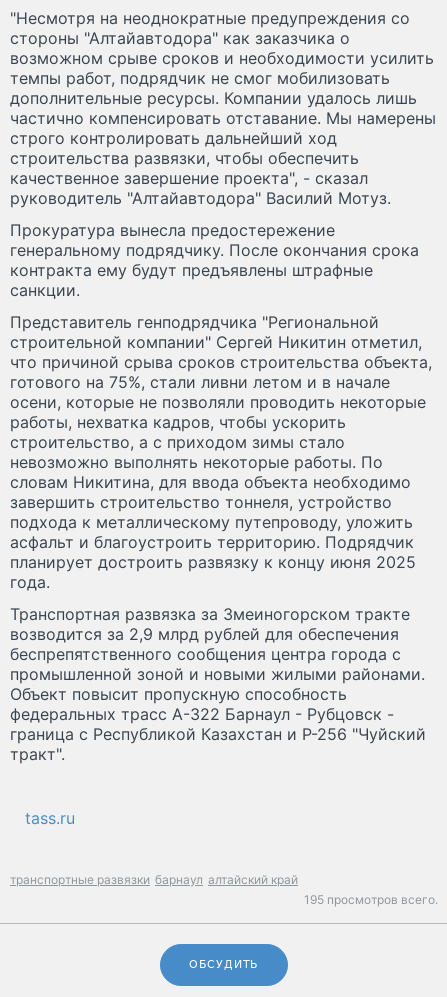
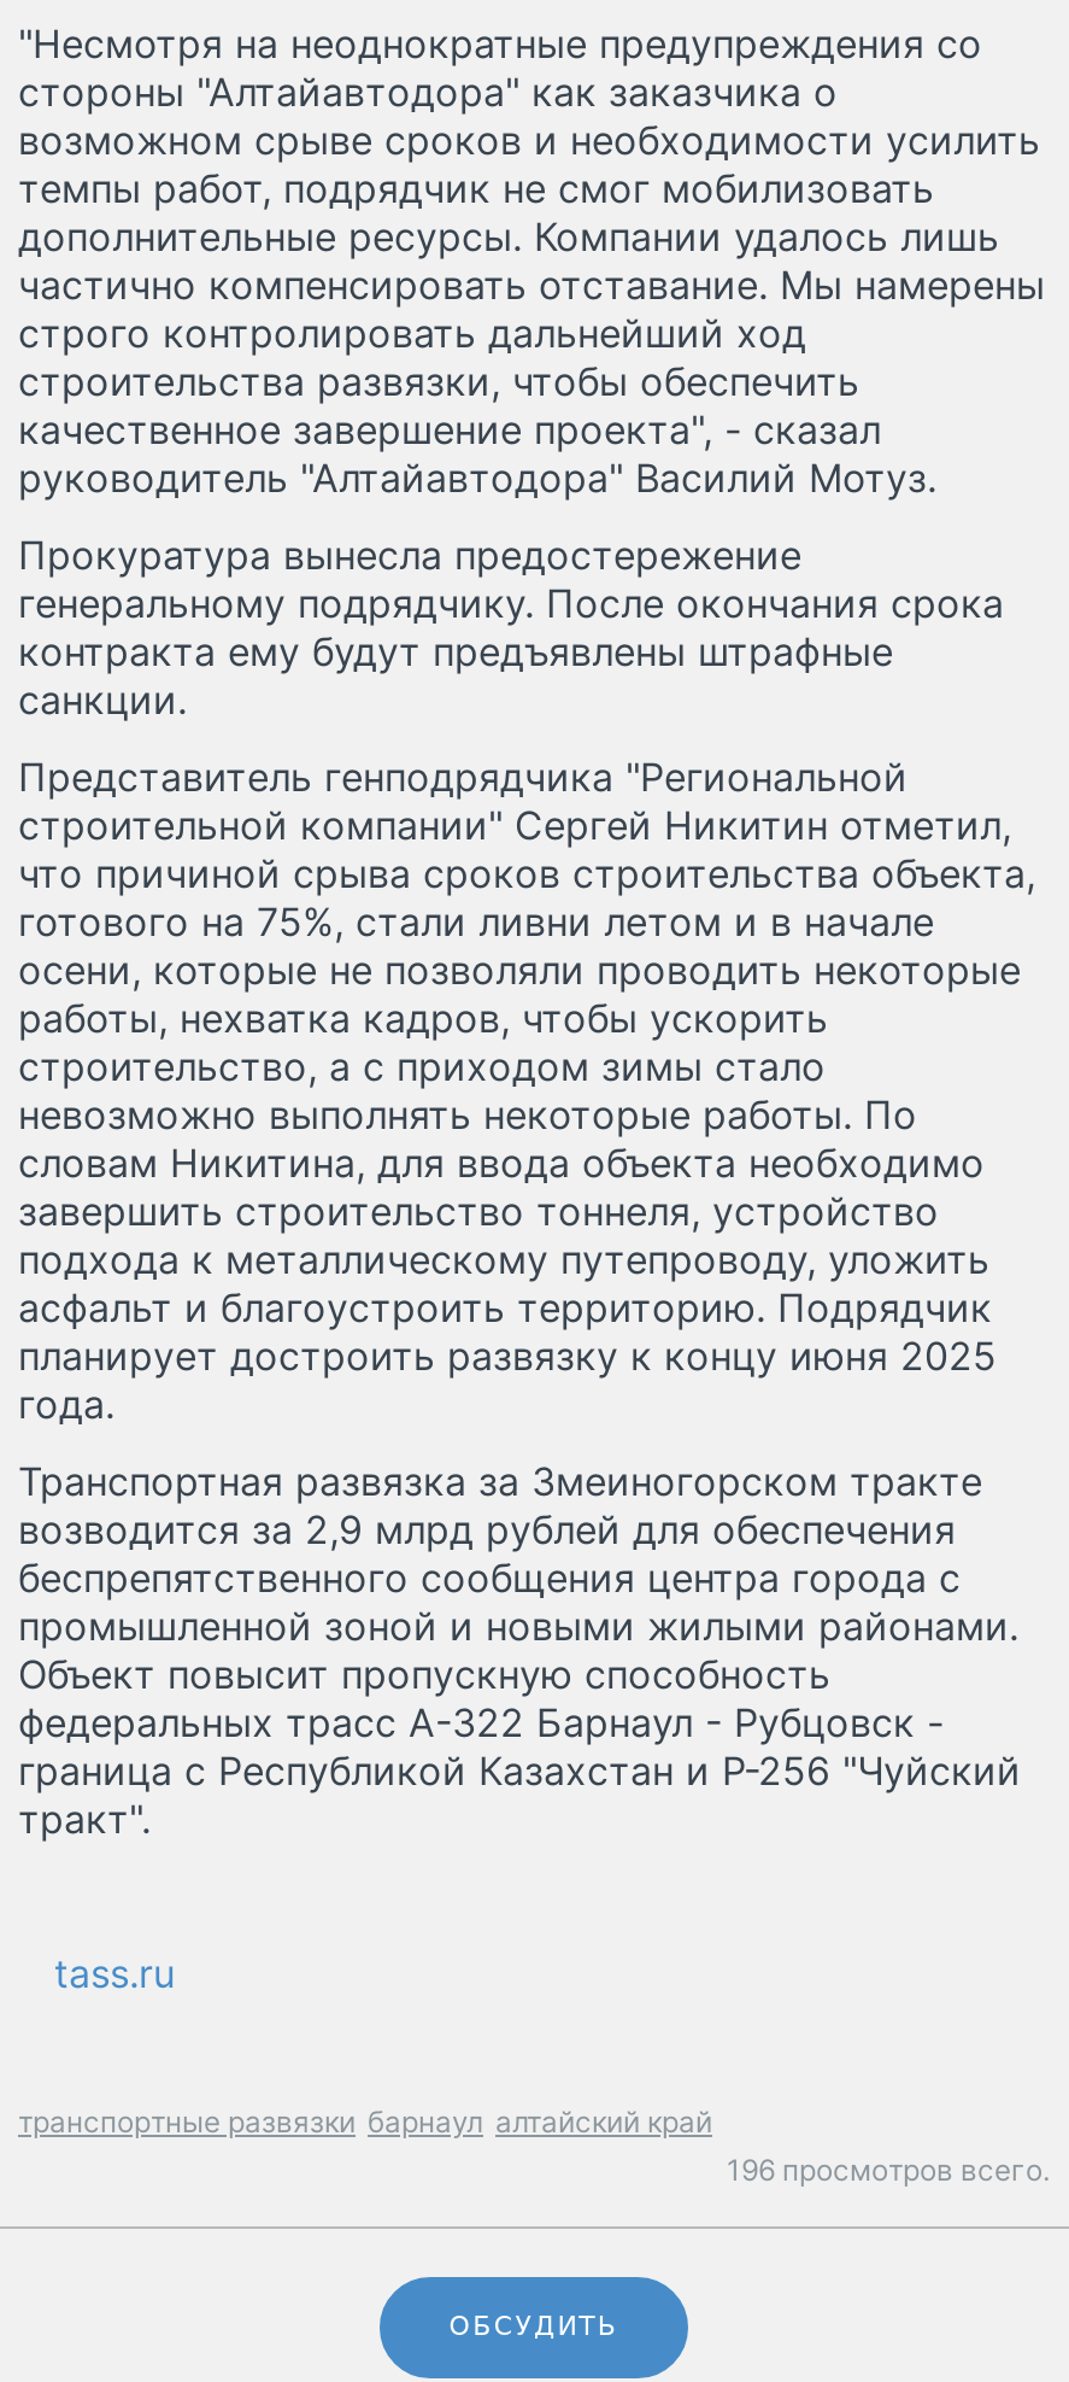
- 195 просмотров всего.
+ 196 просмотров всего.
